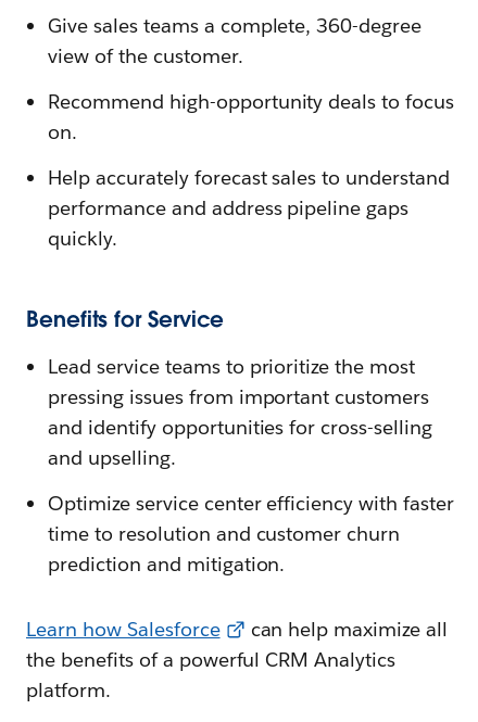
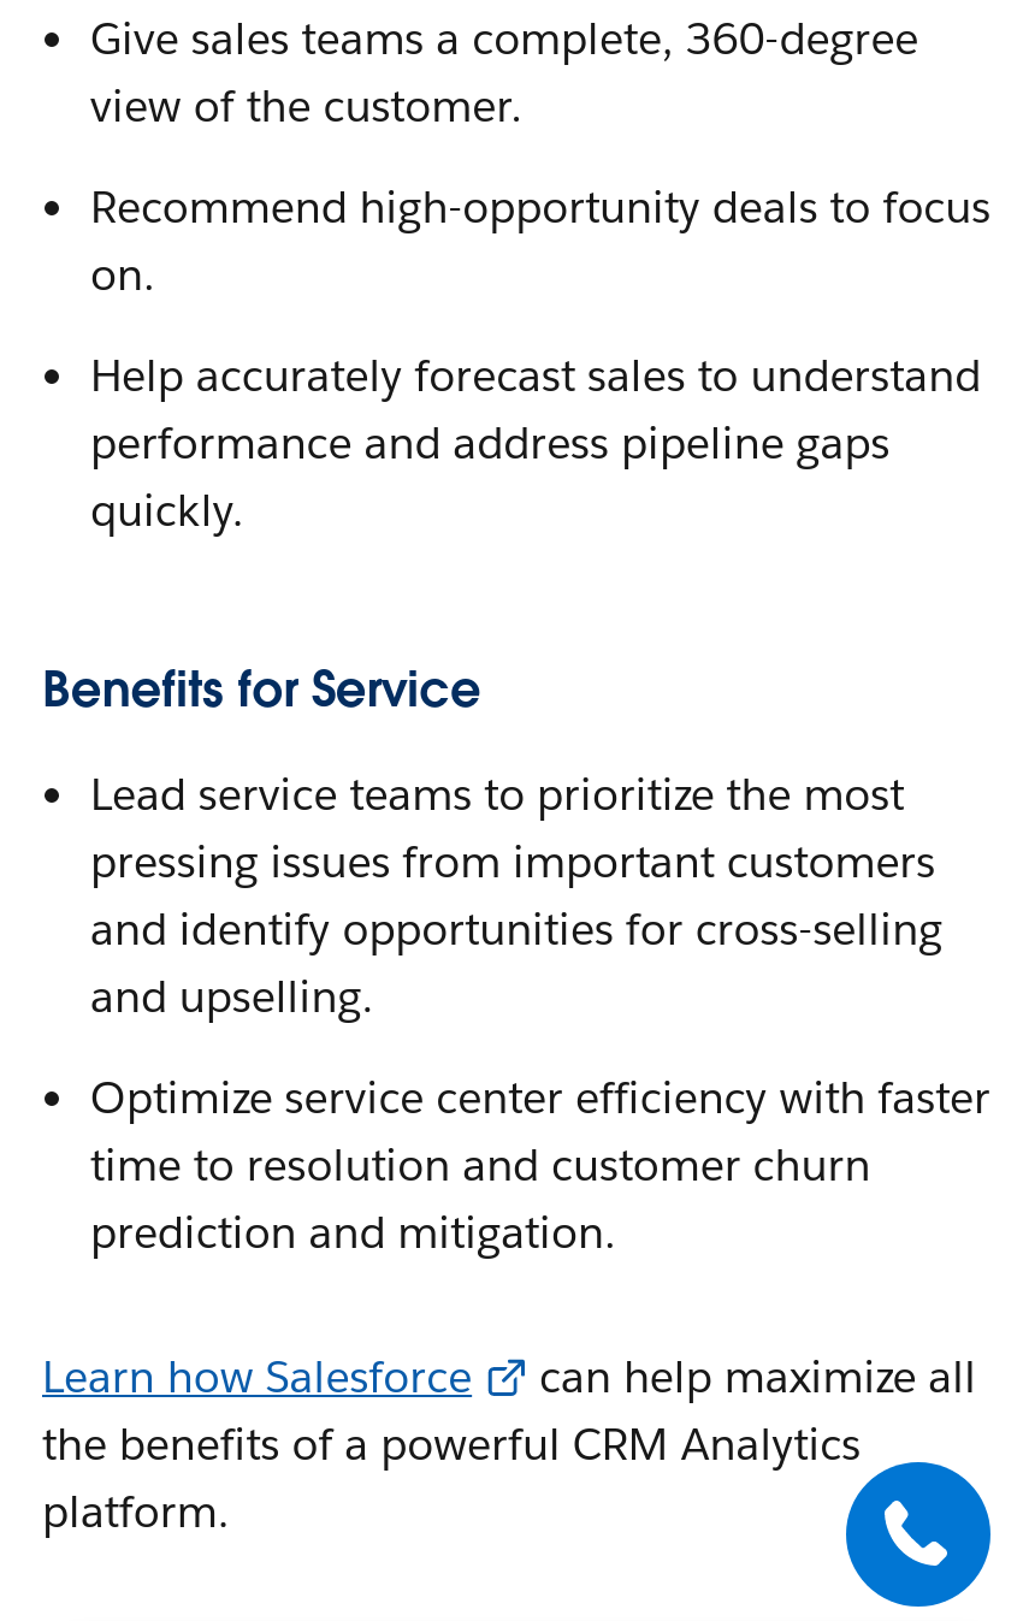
+ [image]
